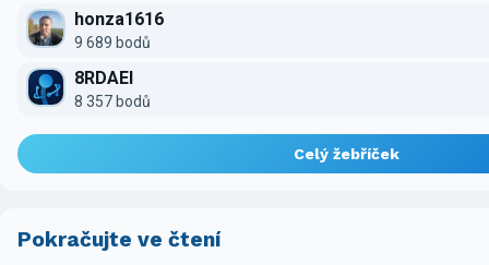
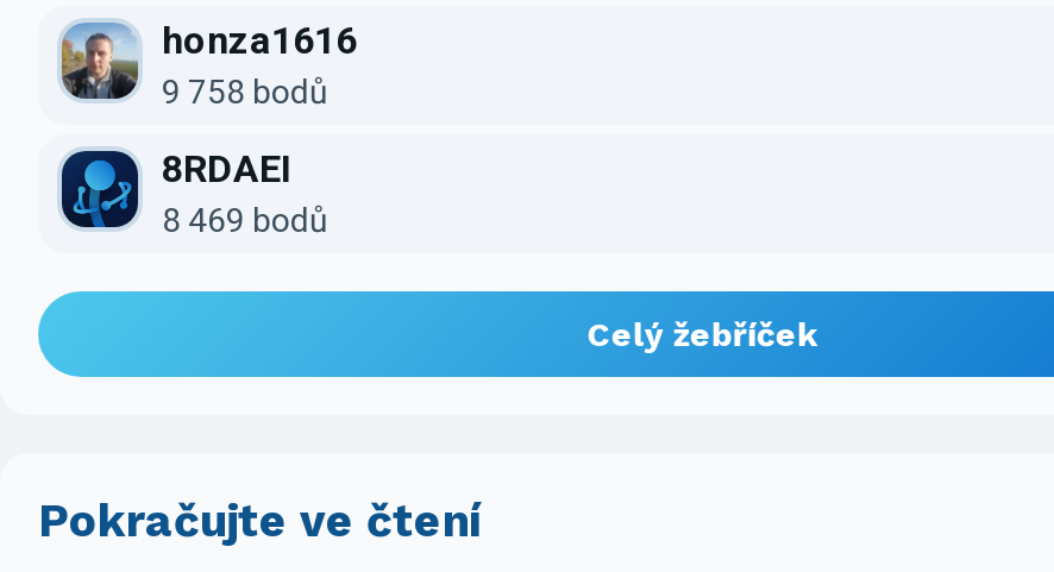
- 9 689 bodů
+ 9 758 bodů

- 8 357 bodů
+ 8 469 bodů
